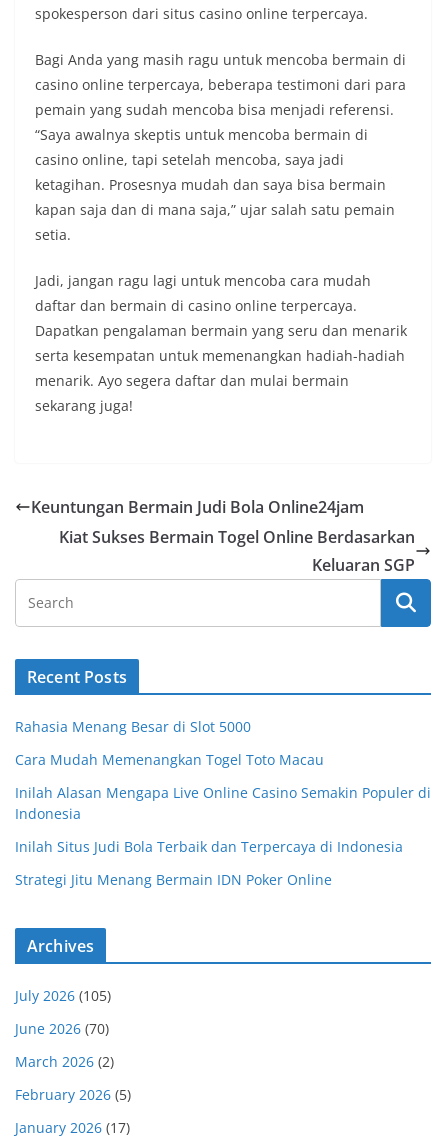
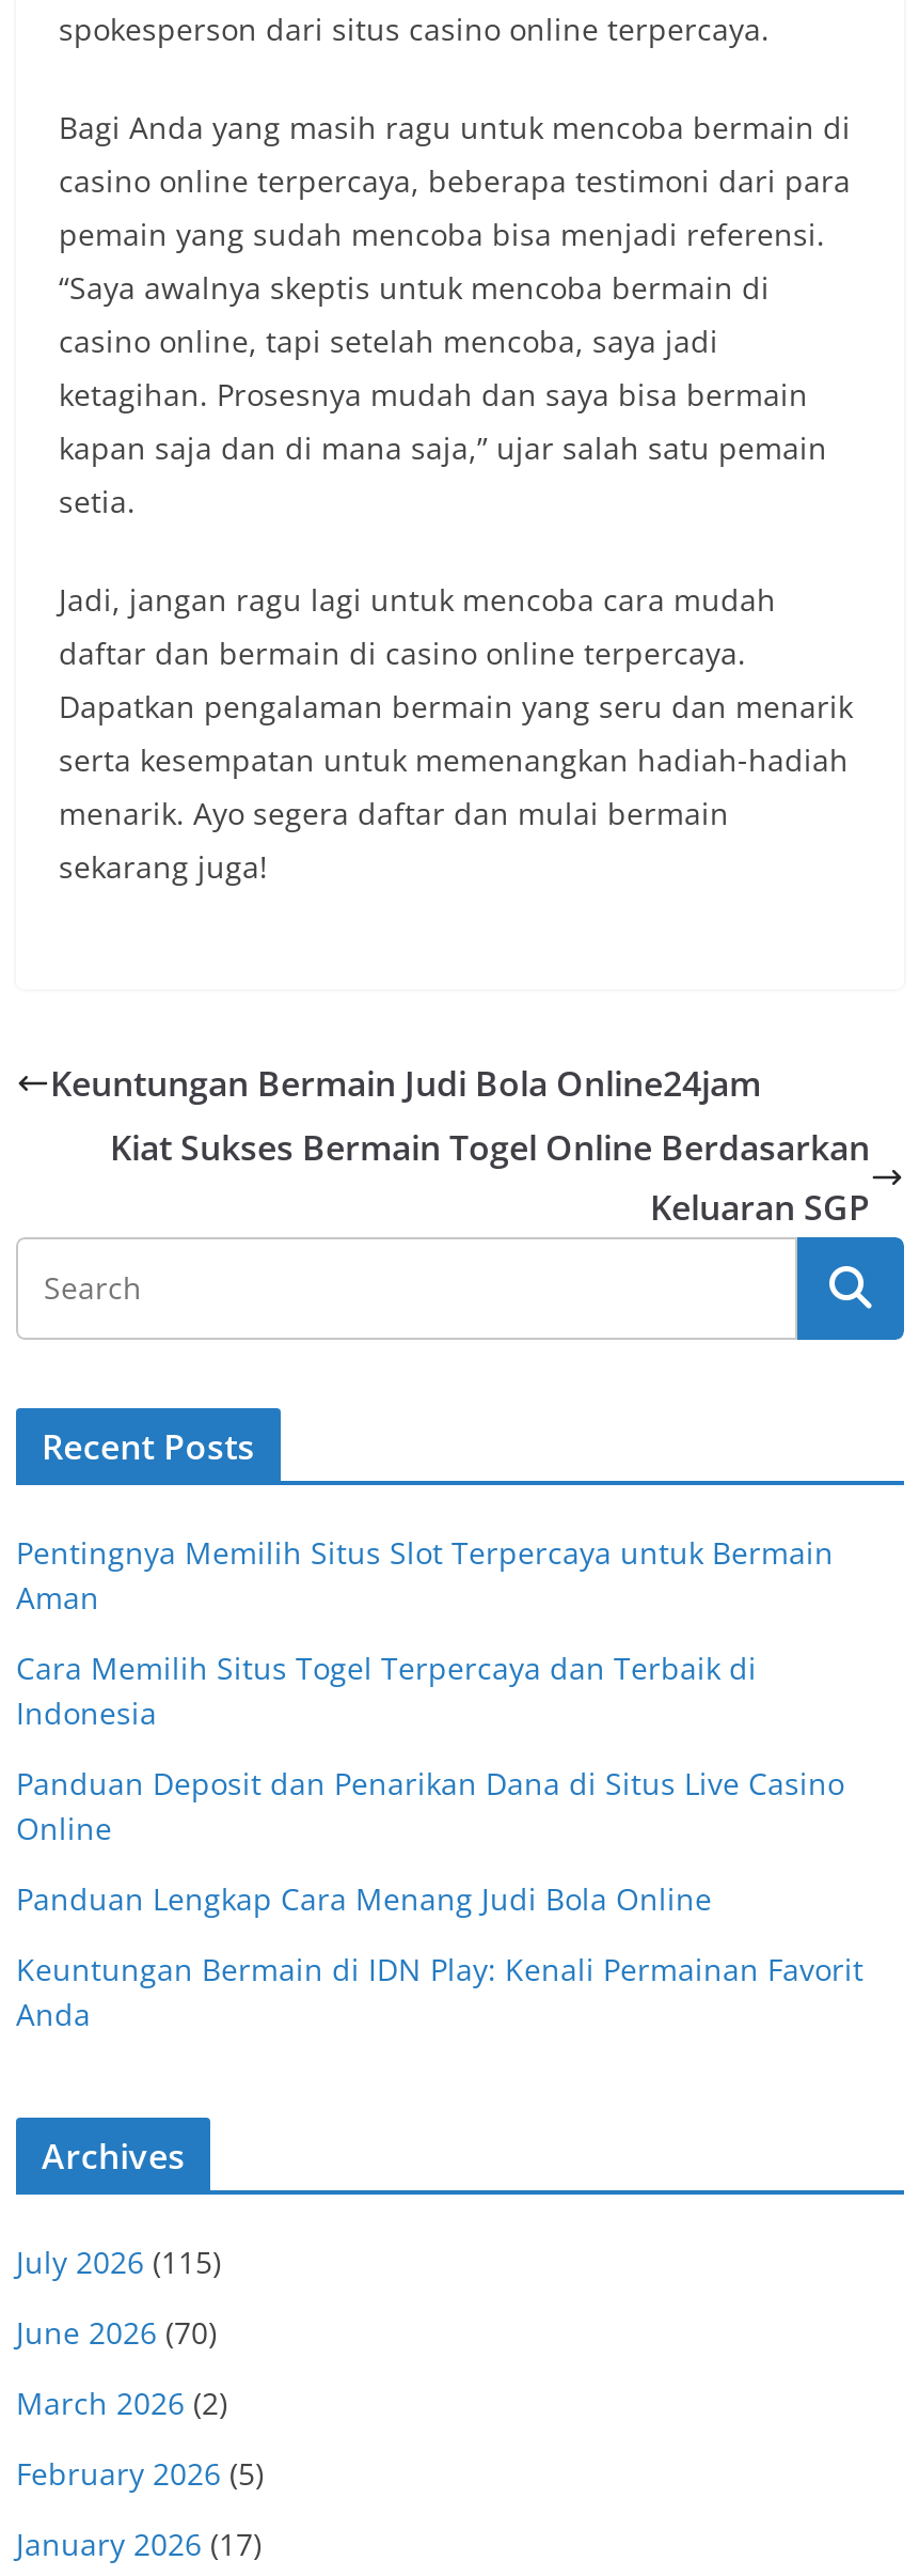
- Rahasia Menang Besar di Slot 5000
- Cara Mudah Memenangkan Togel Toto Macau
- Inilah Alasan Mengapa Live Online Casino Semakin Populer di
+ Pentingnya Memilih Situs Slot Terpercaya untuk Bermain
+ Aman
+ Cara Memilih Situs Togel Terpercaya dan Terbaik di

- Inilah Situs Judi Bola Terbaik dan Terpercaya di Indonesia
- Strategi Jitu Menang Bermain IDN Poker Online
+ Panduan Deposit dan Penarikan Dana di Situs Live Casino
+ Online
+ Panduan Lengkap Cara Menang Judi Bola Online
+ Keuntungan Bermain di IDN Play: Kenali Permainan Favorit
+ Anda

- July 2026 (105)
+ July 2026 (115)
